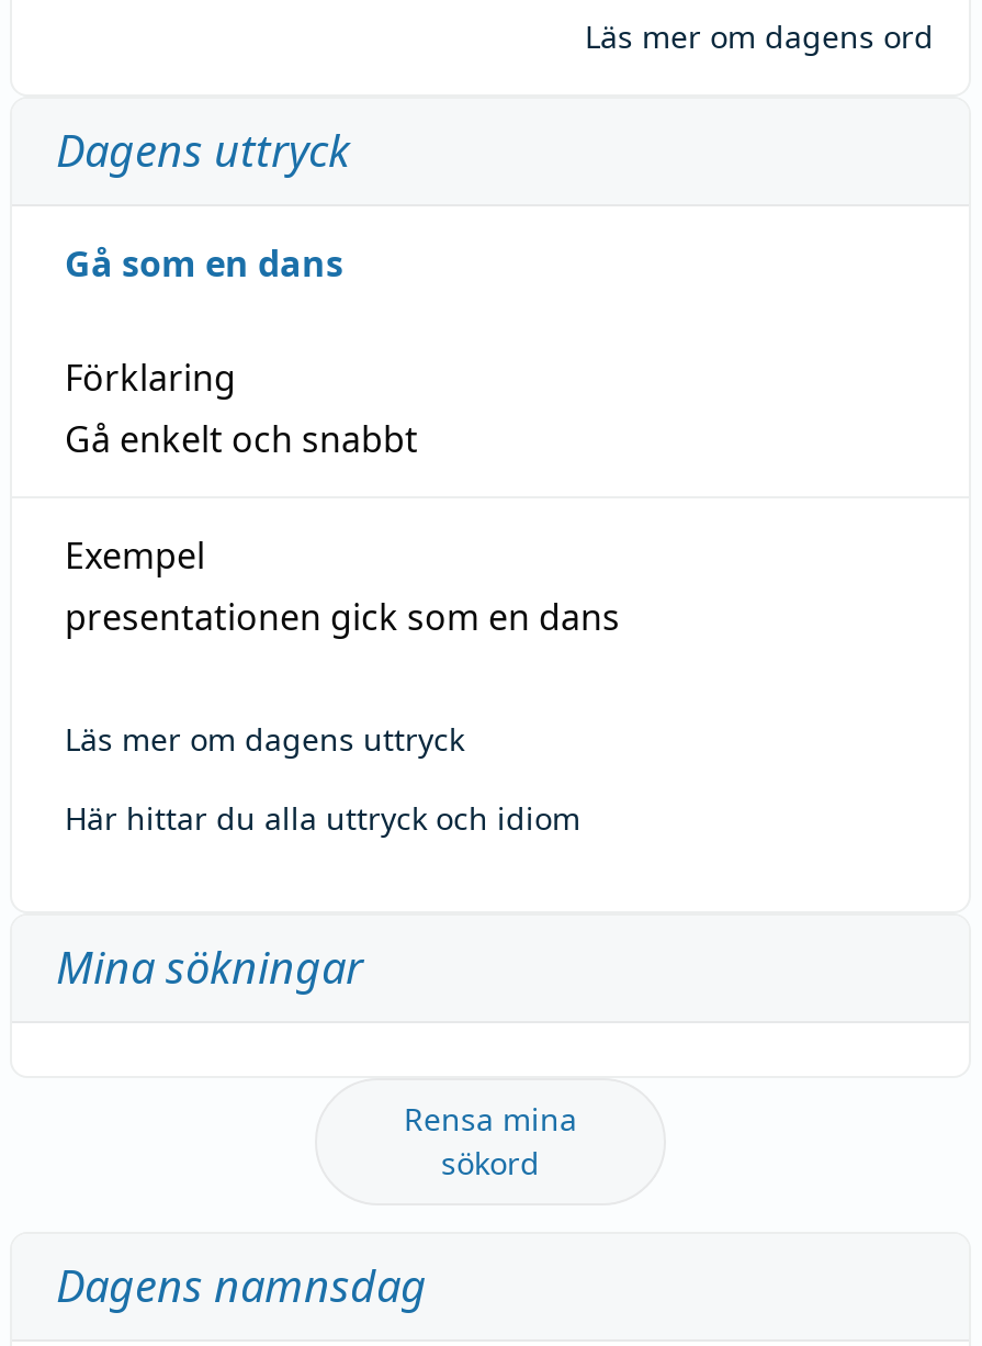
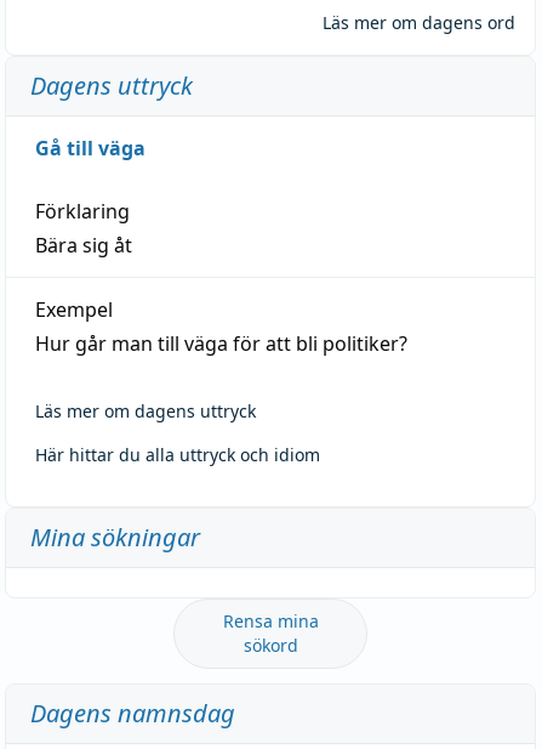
- Gå som en dans
+ Gå till väga

- Gå enkelt och snabbt
+ Bära sig åt

- presentationen gick som en dans
+ Hur går man till väga för att bli politiker?
